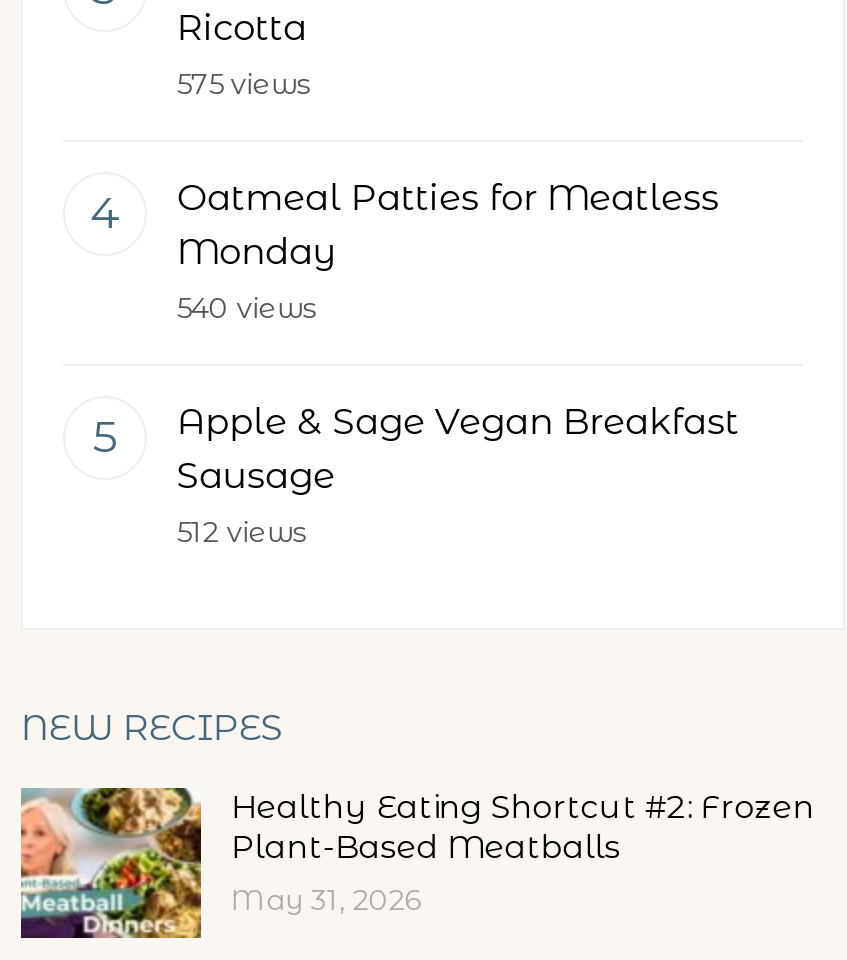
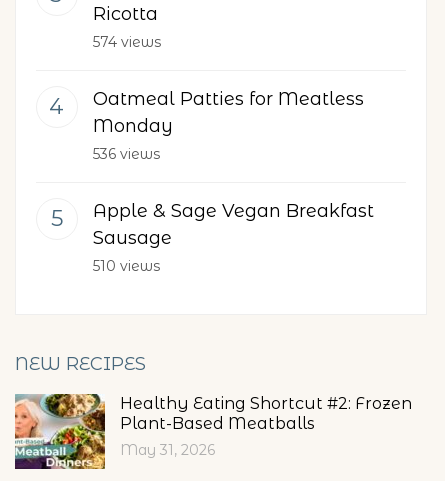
- 575 views
+ 574 views

- 540 views
+ 536 views

- 512 views
+ 510 views
